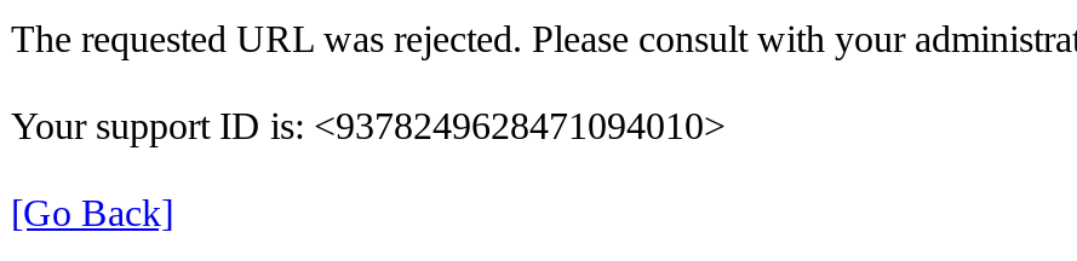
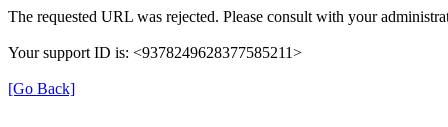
- Your support ID is: <9378249628471094010>
+ Your support ID is: <9378249628377585211>
